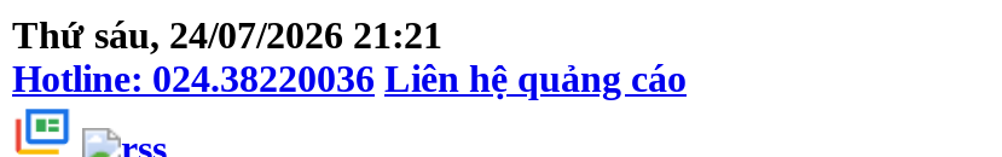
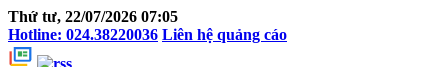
- Thứ sáu, 24/07/2026 21:21
+ Thứ tư, 22/07/2026 07:05
